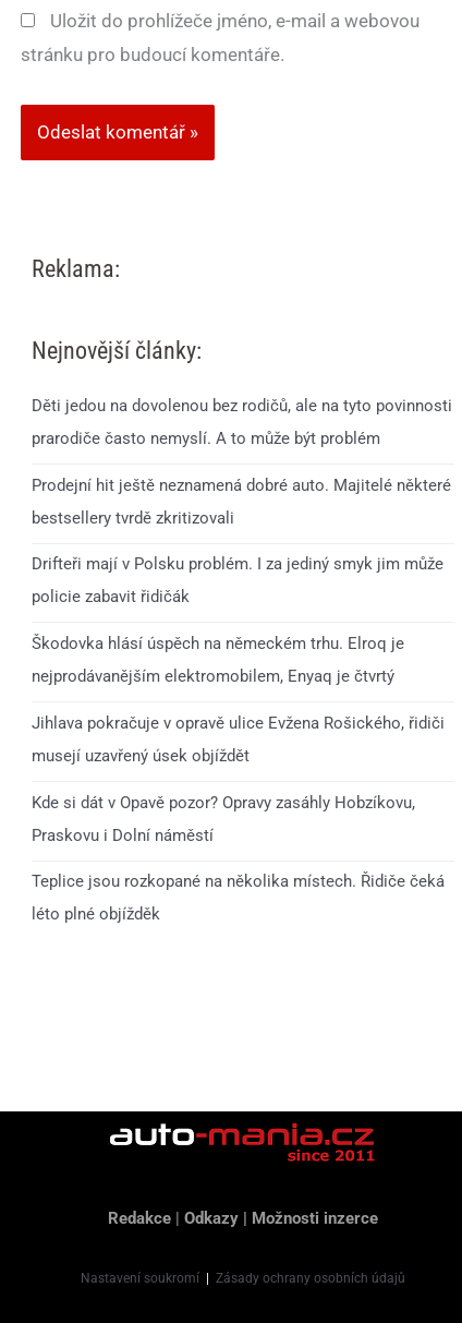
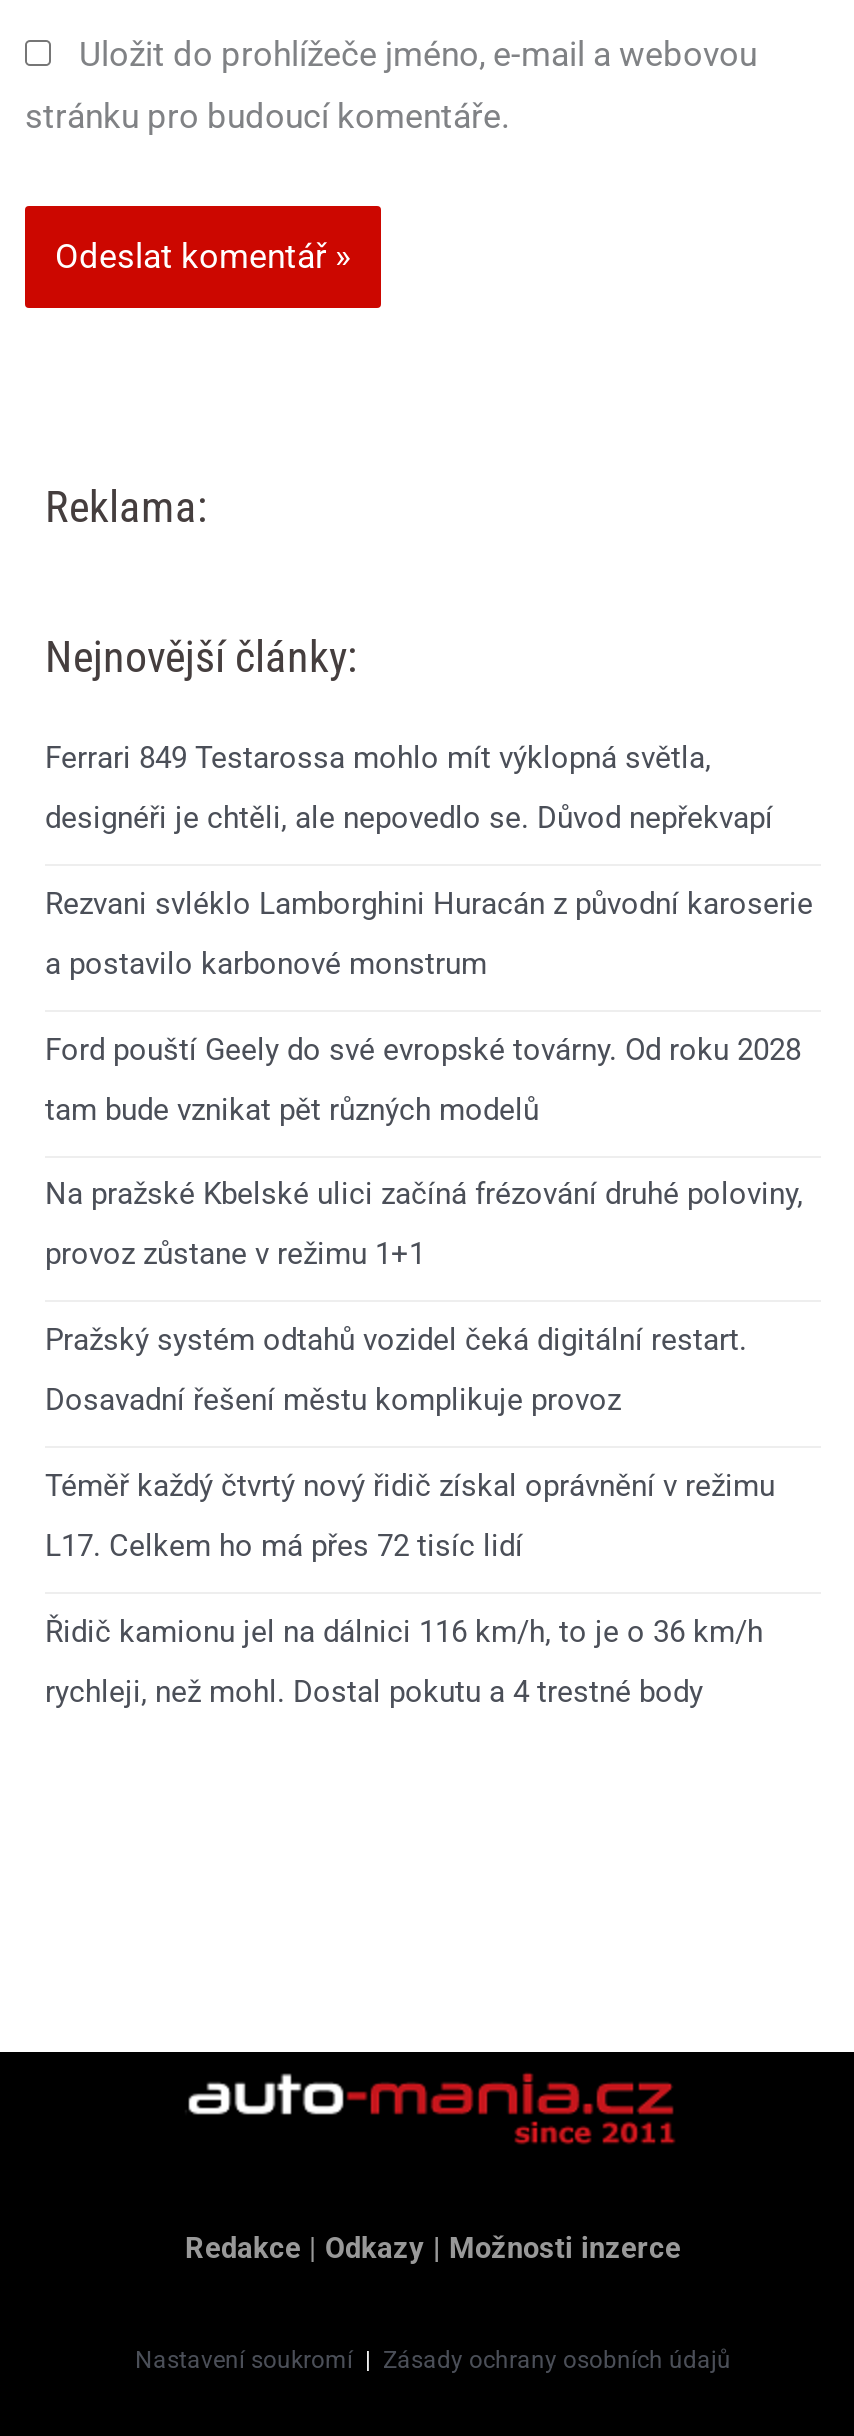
- Děti jedou na dovolenou bez rodičů, ale na tyto povinnosti
+ Ferrari 849 Testarossa mohlo mít výklopná světla,

- prarodiče často nemyslí. A to může být problém
+ designéři je chtěli, ale nepovedlo se. Důvod nepřekvapí

- Prodejní hit ještě neznamená dobré auto. Majitelé některé
+ Rezvani svléklo Lamborghini Huracán z původní karoserie

- bestsellery tvrdě zkritizovali
+ a postavilo karbonové monstrum

- Drifteři mají v Polsku problém. I za jediný smyk jim může
+ Ford pouští Geely do své evropské továrny. Od roku 2028

- policie zabavit řidičák
+ tam bude vznikat pět různých modelů

- Škodovka hlásí úspěch na německém trhu. Elroq je
+ Na pražské Kbelské ulici začíná frézování druhé poloviny,

- nejprodávanějším elektromobilem, Enyaq je čtvrtý
+ provoz zůstane v režimu 1+1

- Jihlava pokračuje v opravě ulice Evžena Rošického, řidiči
+ Pražský systém odtahů vozidel čeká digitální restart.

- musejí uzavřený úsek objíždět
+ Dosavadní řešení městu komplikuje provoz

- Kde si dát v Opavě pozor? Opravy zasáhly Hobzíkovu,
+ Téměř každý čtvrtý nový řidič získal oprávnění v režimu

- Praskovu i Dolní náměstí
+ L17. Celkem ho má přes 72 tisíc lidí

- Teplice jsou rozkopané na několika místech. Řidiče čeká
+ Řidič kamionu jel na dálnici 116 km/h, to je o 36 km/h

- léto plné objížděk
+ rychleji, než mohl. Dostal pokutu a 4 trestné body
